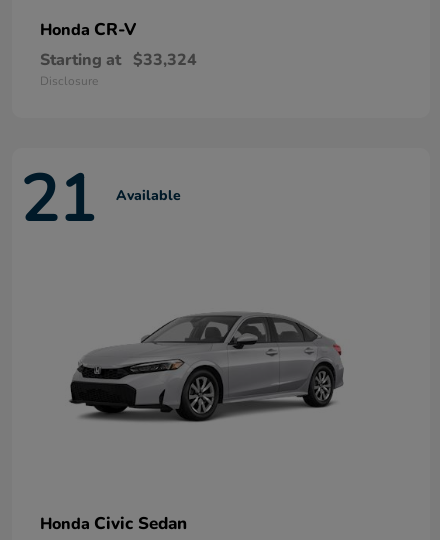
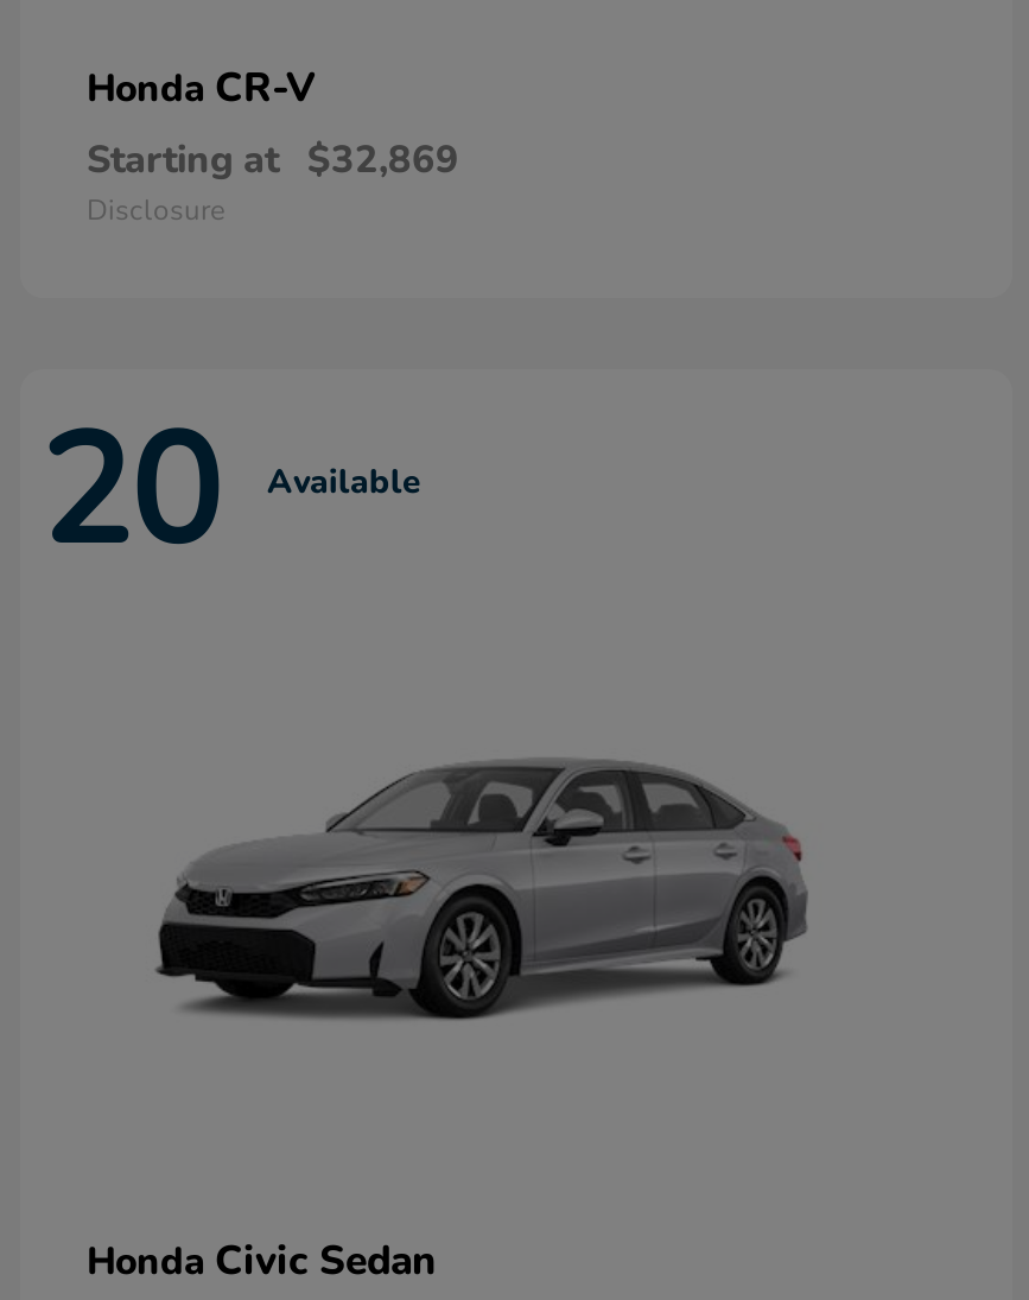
- Starting at $33,324
+ Starting at $32,869

- 21 Available
+ 20 Available
